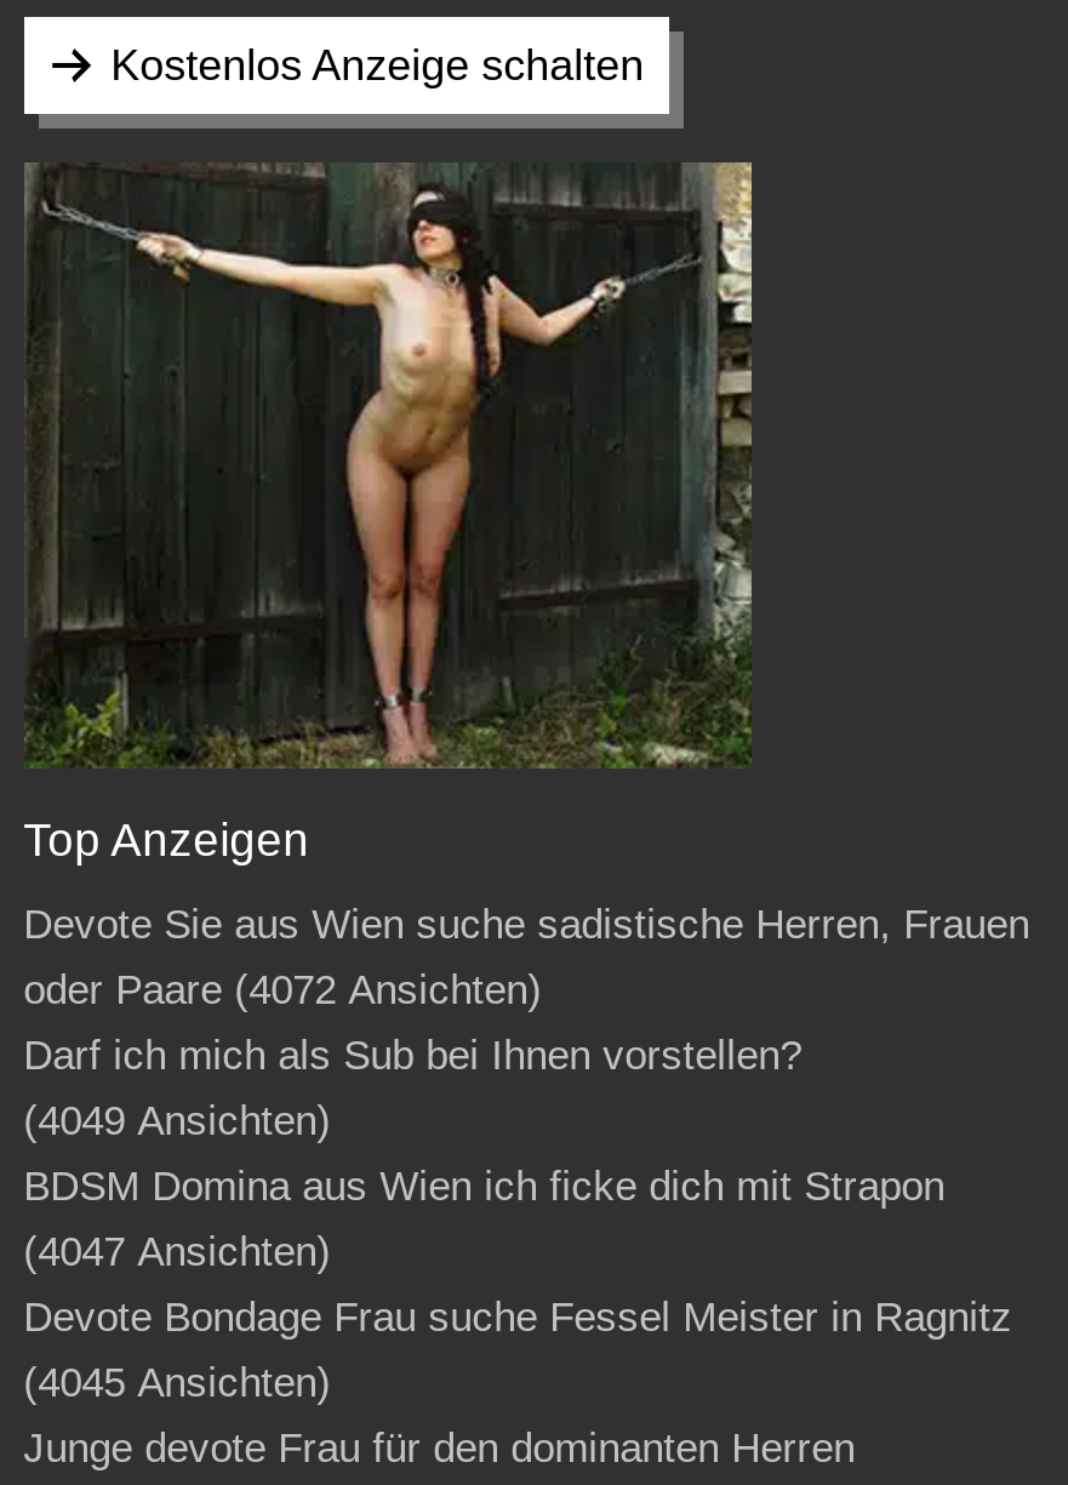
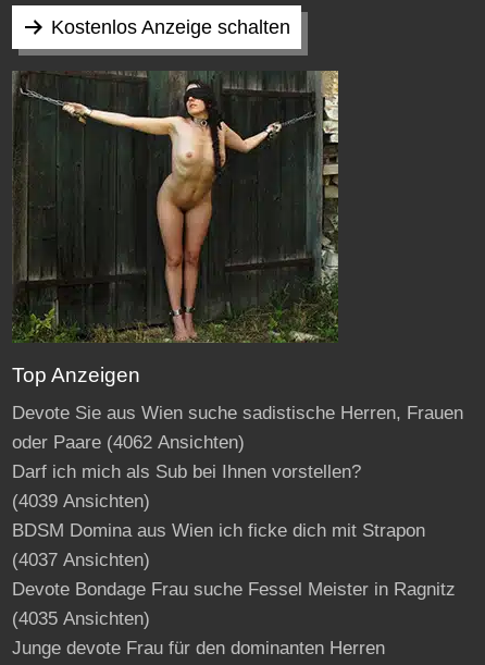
- oder Paare (4072 Ansichten)
+ oder Paare (4062 Ansichten)

- (4049 Ansichten)
+ (4039 Ansichten)

- (4047 Ansichten)
+ (4037 Ansichten)

- (4045 Ansichten)
+ (4035 Ansichten)
